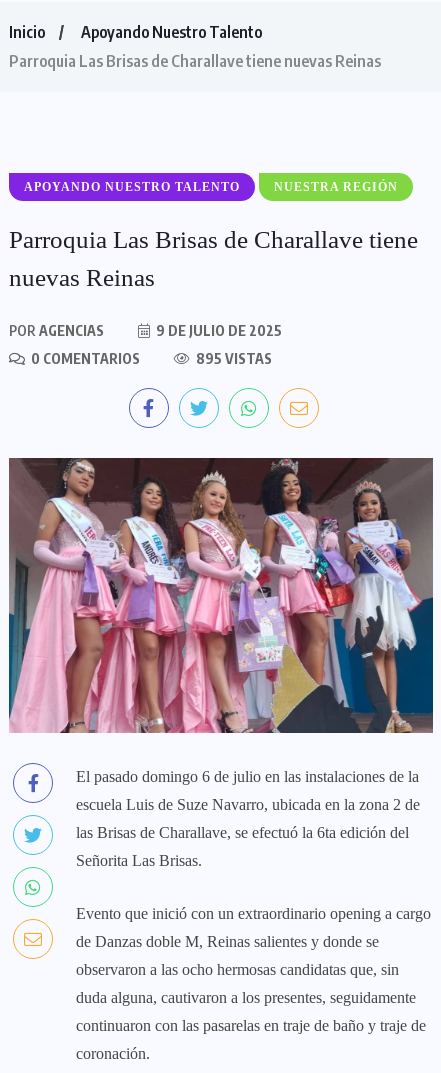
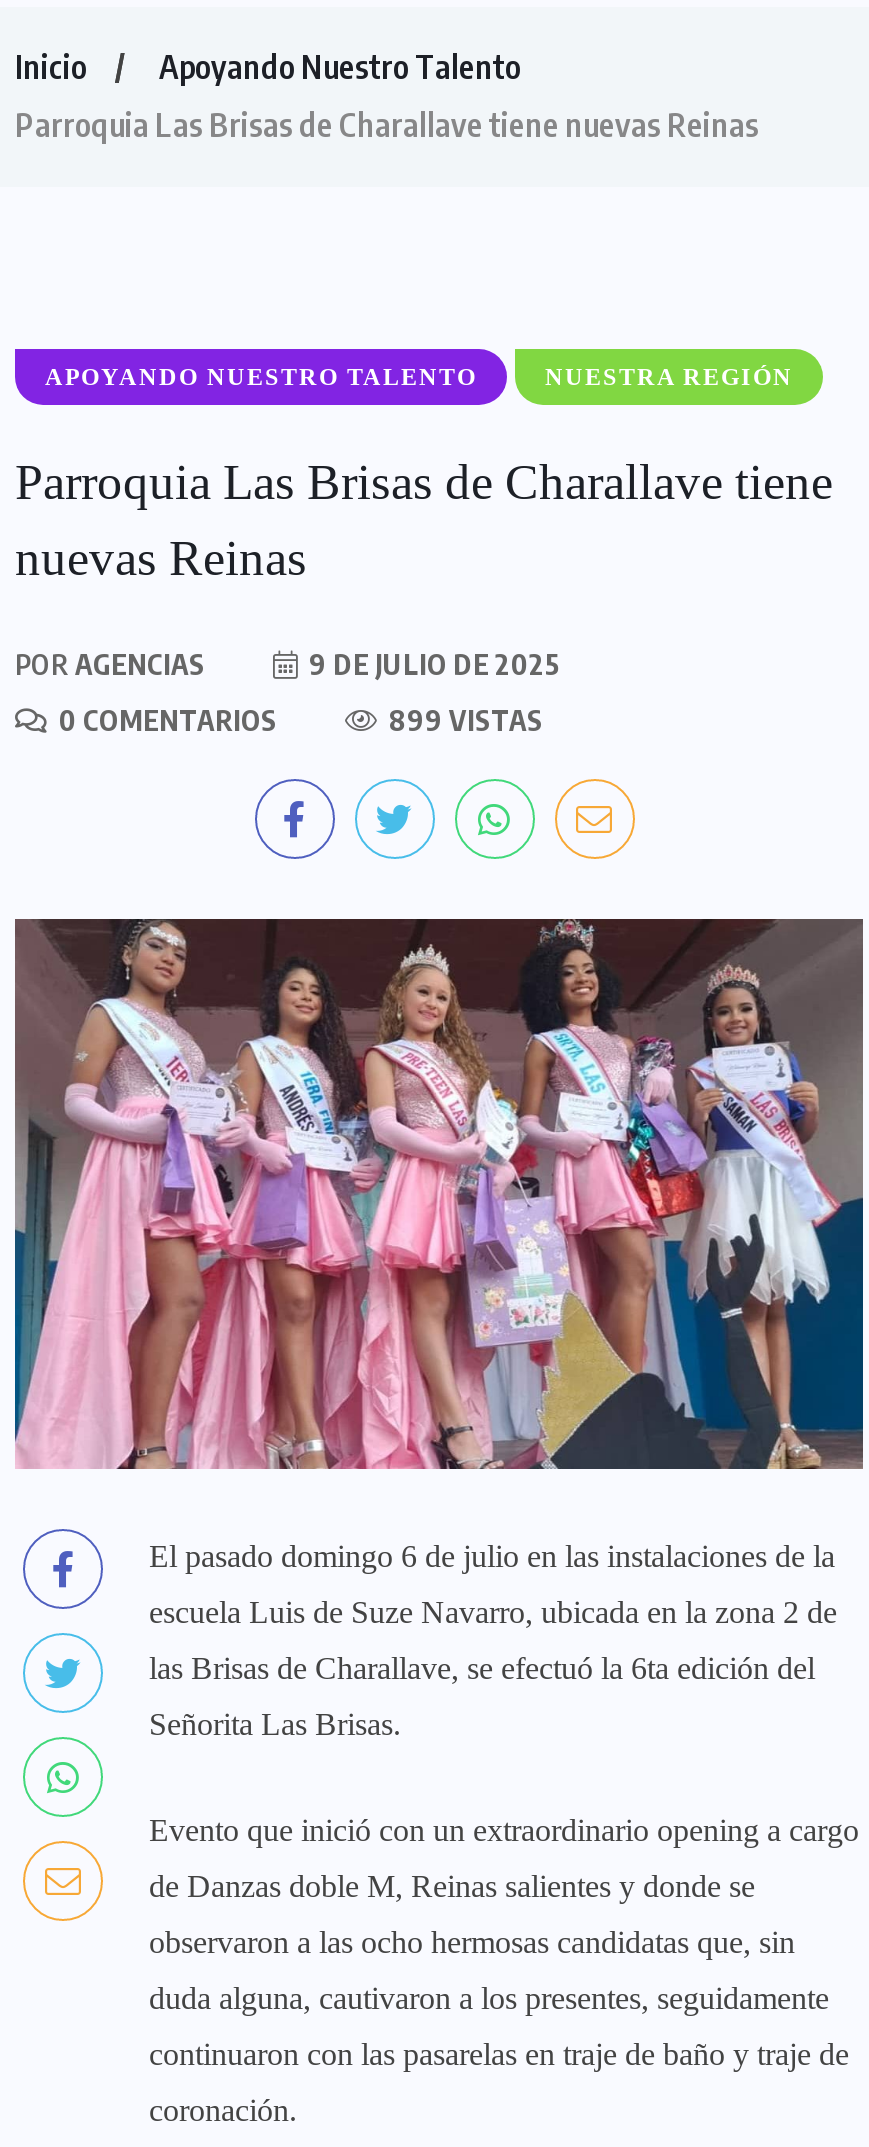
- 895 VISTAS
+ 899 VISTAS
